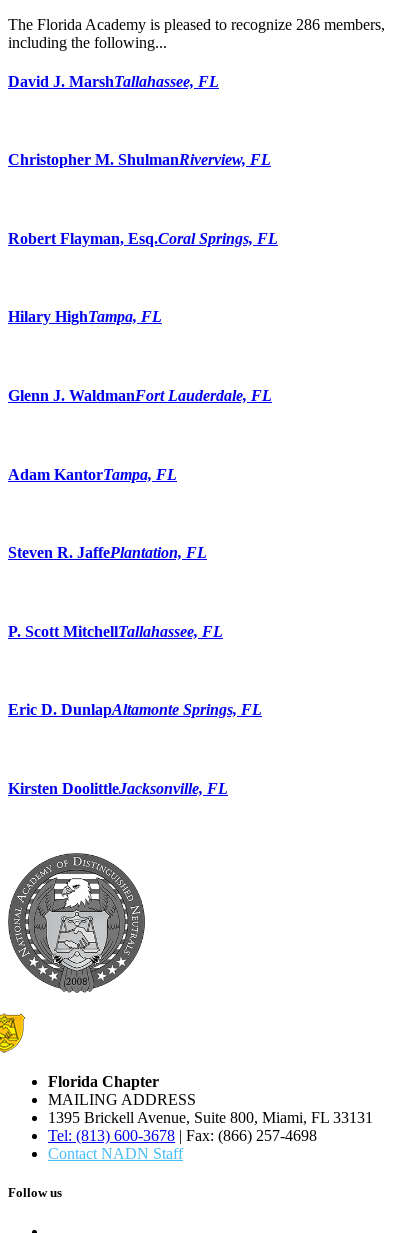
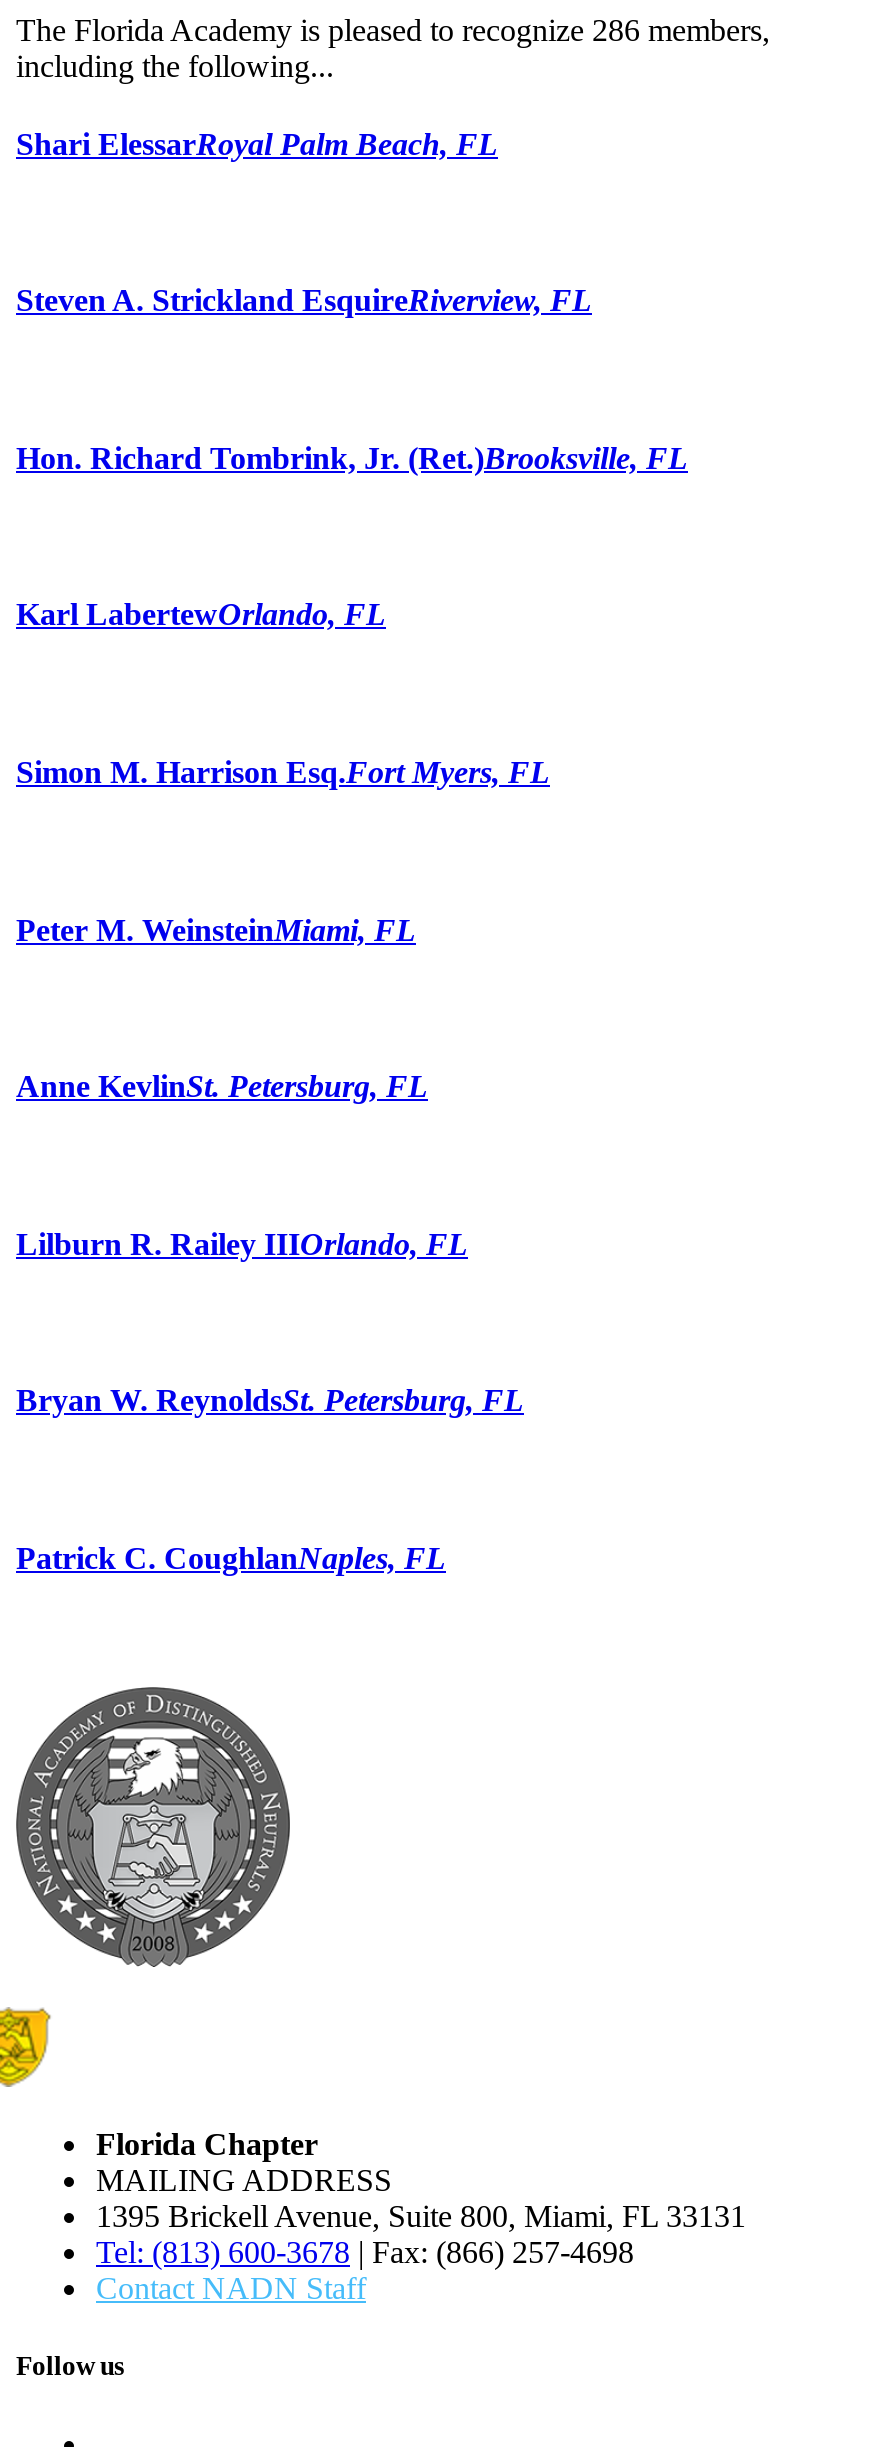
- David J. MarshTallahassee, FL
+ Shari ElessarRoyal Palm Beach, FL

- Christopher M. ShulmanRiverview, FL
+ Steven A. Strickland EsquireRiverview, FL

- Robert Flayman, Esq.Coral Springs, FL
+ Hon. Richard Tombrink, Jr. (Ret.)Brooksville, FL

- Hilary HighTampa, FL
+ Karl LabertewOrlando, FL

- Glenn J. WaldmanFort Lauderdale, FL
+ Simon M. Harrison Esq.Fort Myers, FL

- Adam KantorTampa, FL
+ Peter M. WeinsteinMiami, FL

- Steven R. JaffePlantation, FL
+ Anne KevlinSt. Petersburg, FL

- P. Scott MitchellTallahassee, FL
+ Lilburn R. Railey IIIOrlando, FL

- Eric D. DunlapAltamonte Springs, FL
+ Bryan W. ReynoldsSt. Petersburg, FL

- Kirsten DoolittleJacksonville, FL
+ Patrick C. CoughlanNaples, FL
